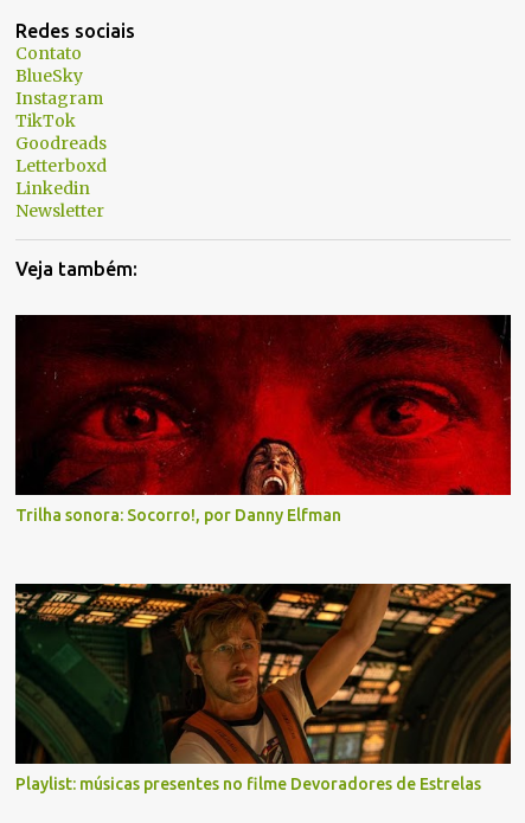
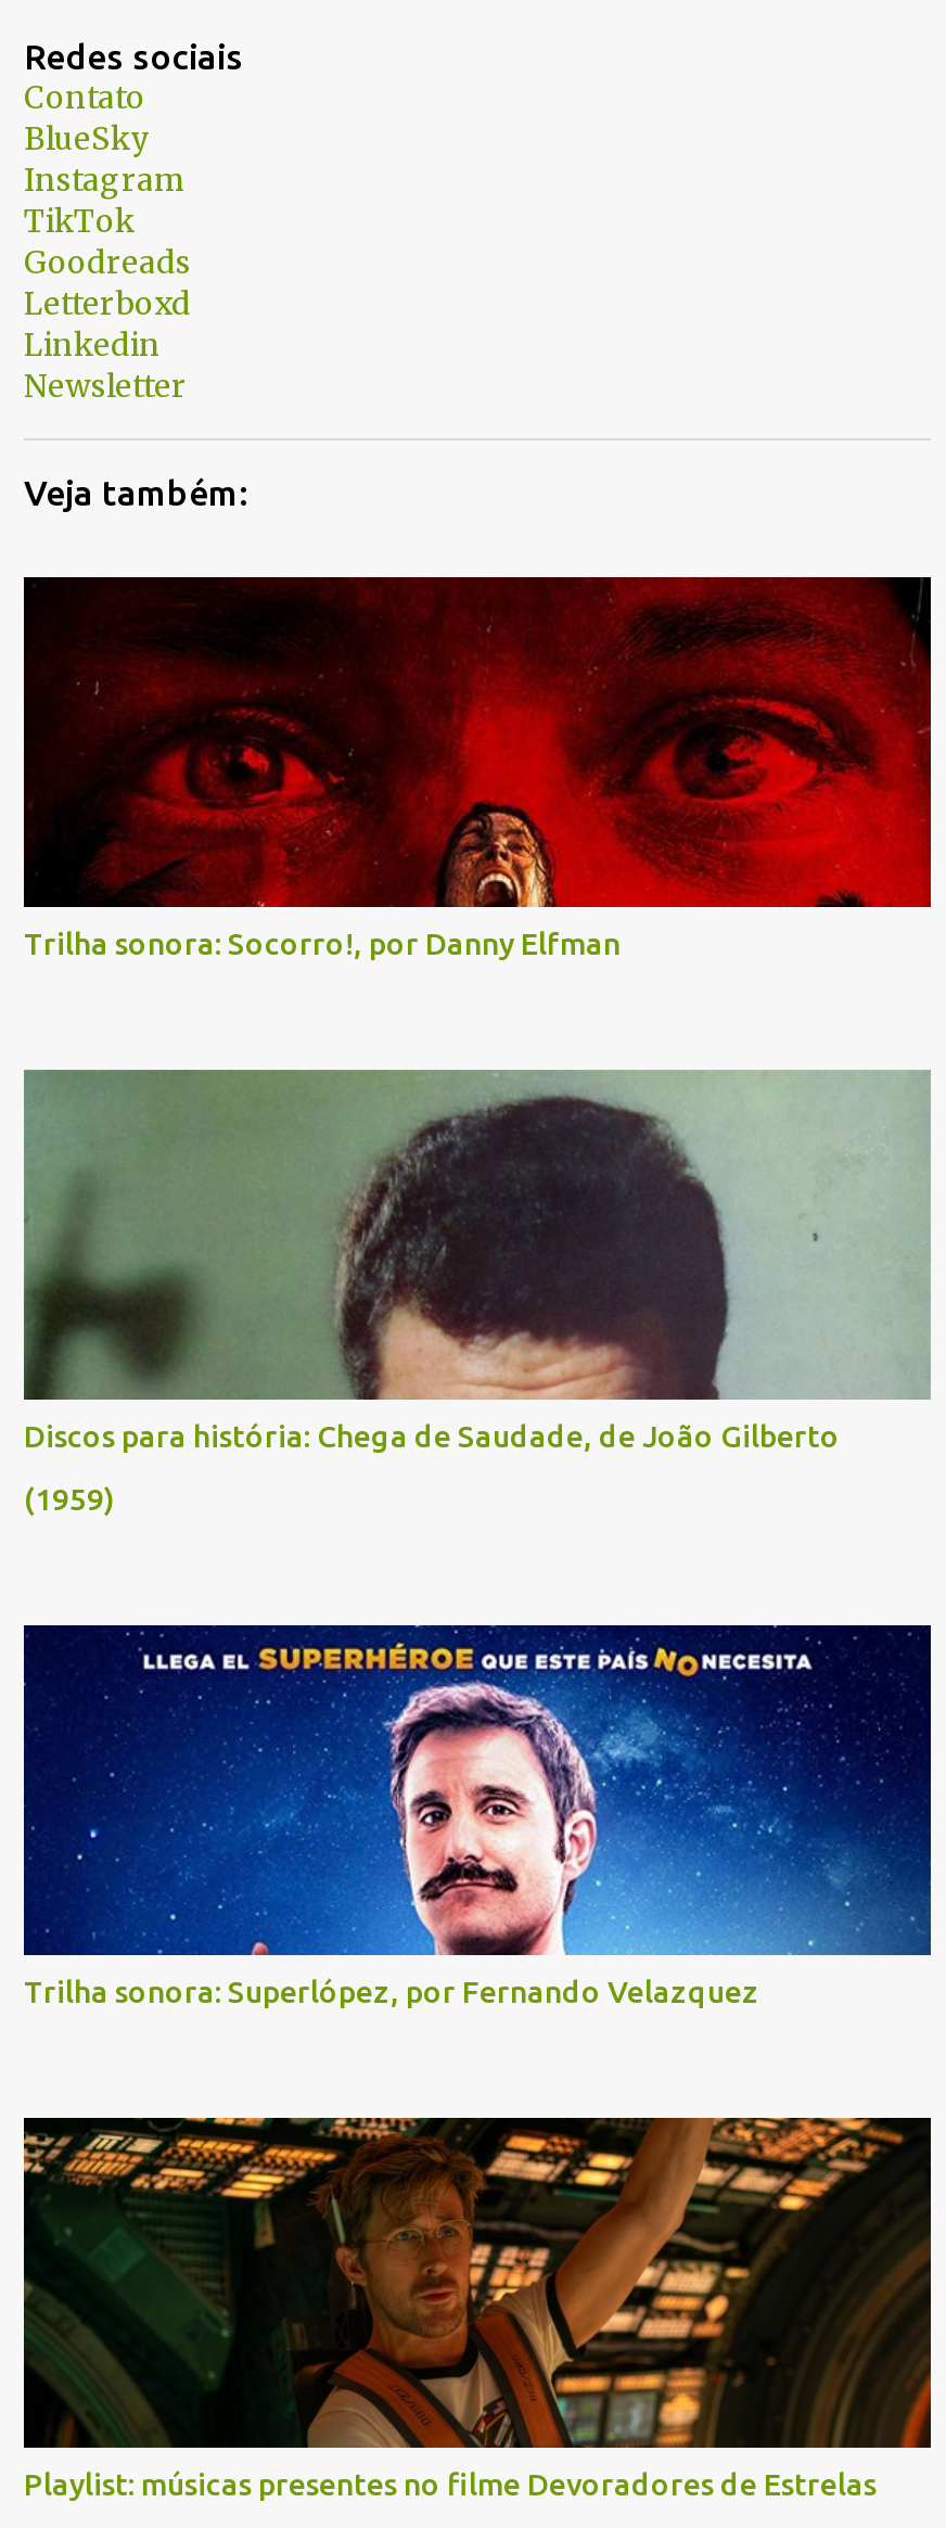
+ [image]
+ Discos para história: Chega de Saudade, de João Gilberto
+ (1959)

+ [image]
+ Trilha sonora: Superlópez, por Fernando Velazquez
